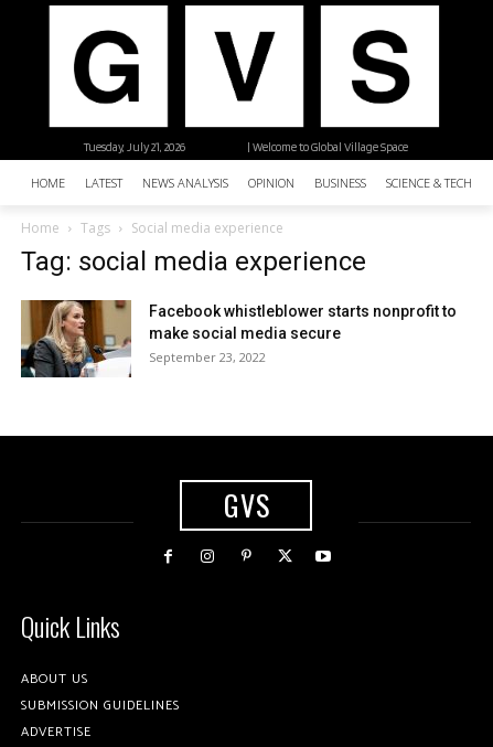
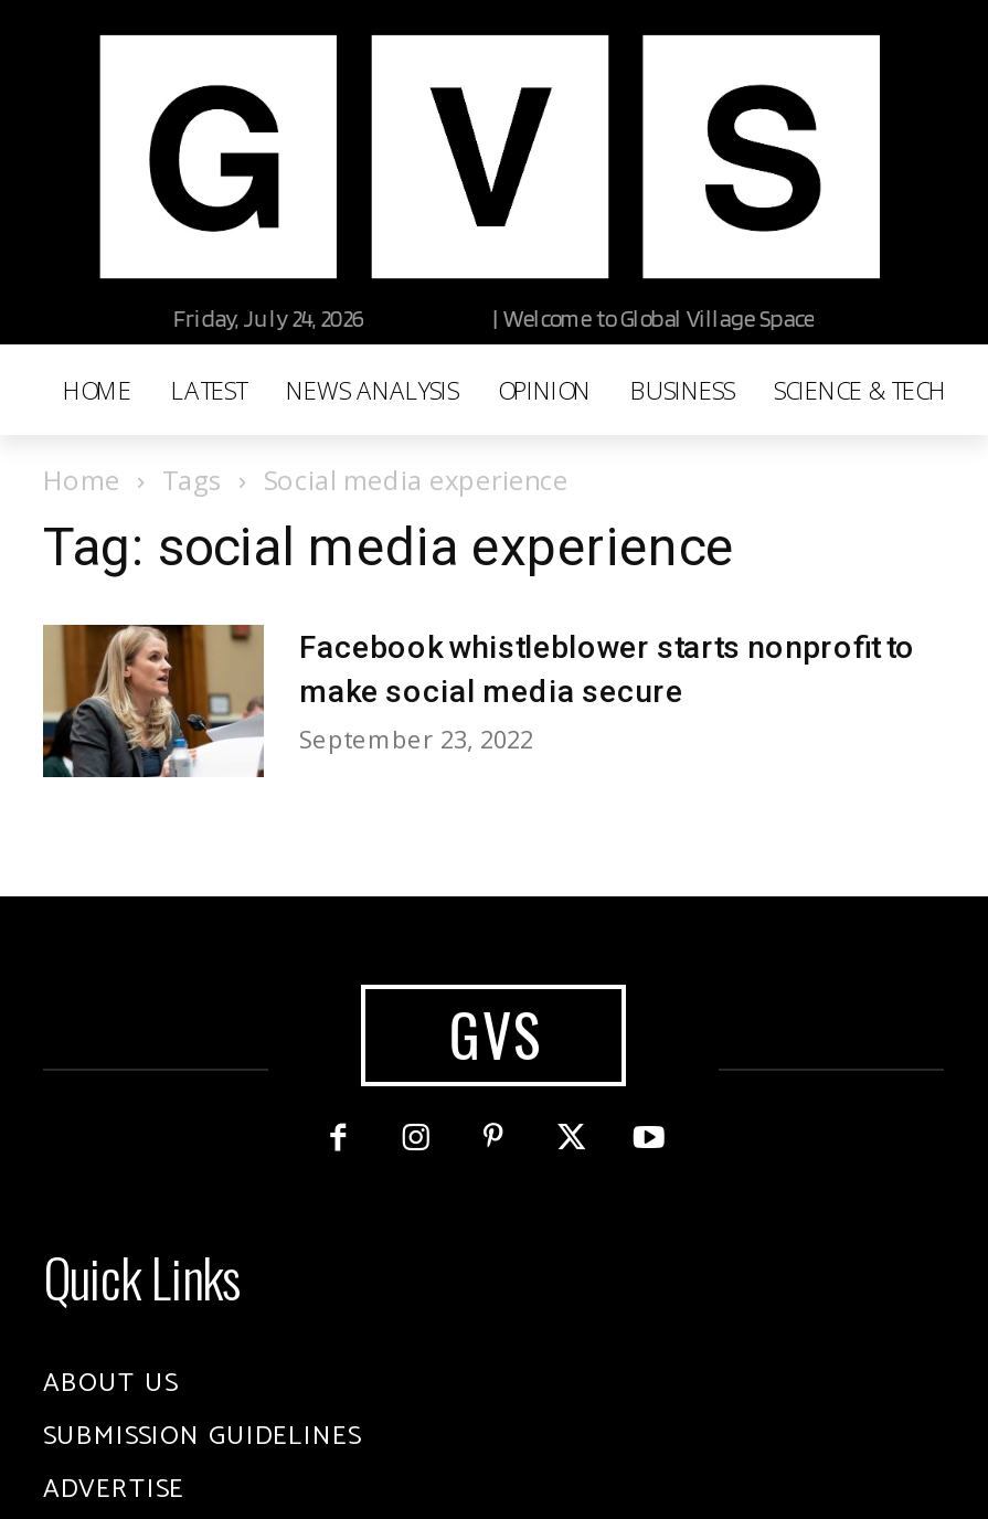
- Tuesday, July 21, 2026
+ Friday, July 24, 2026
